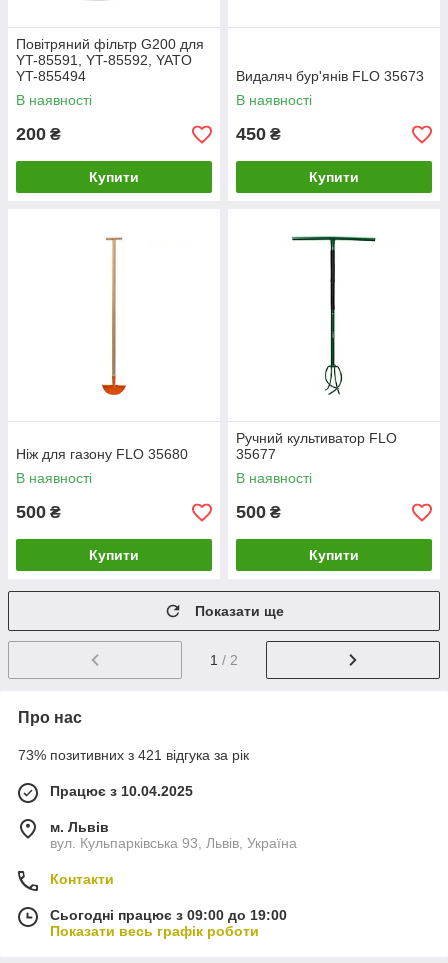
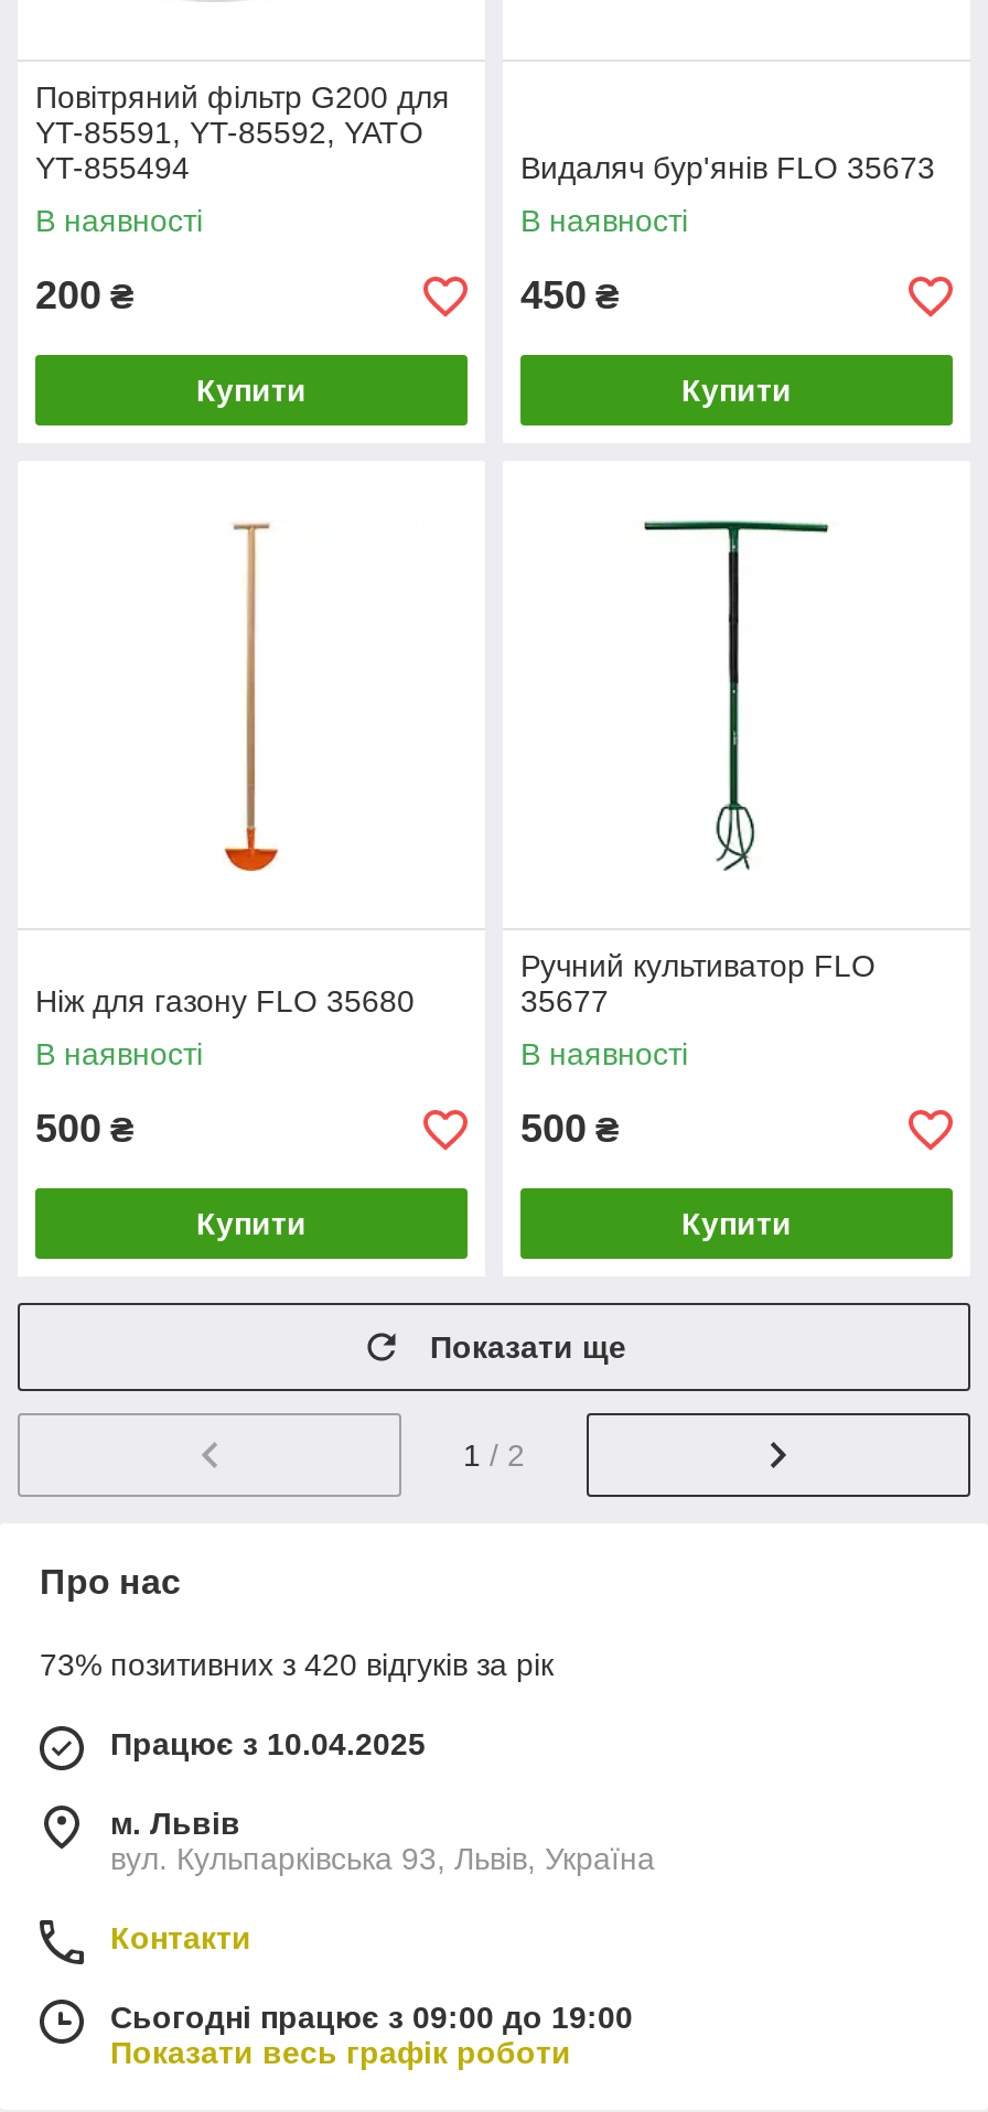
- 73% позитивних з 421 відгука за рік
+ 73% позитивних з 420 відгуків за рік
